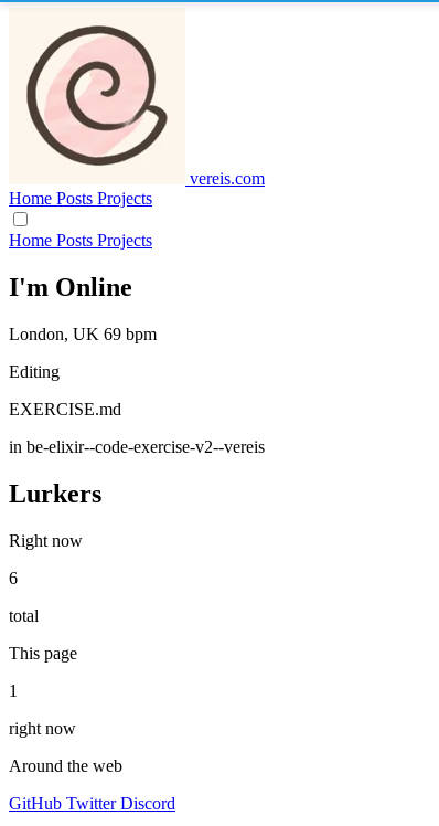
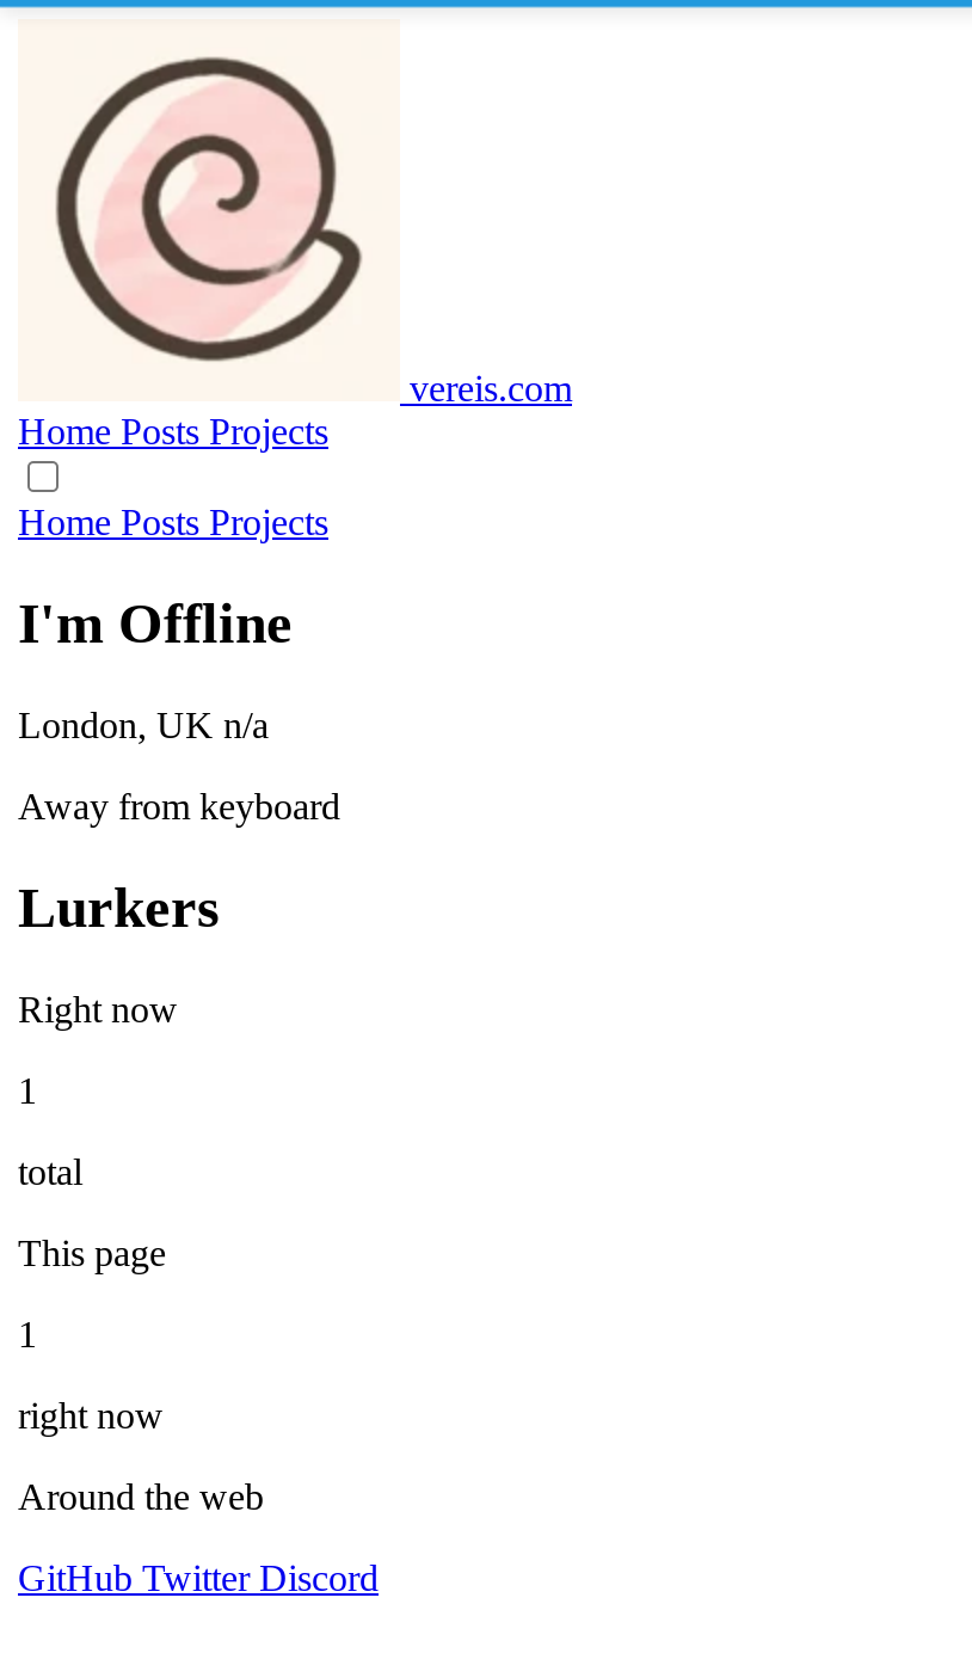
- I'm Online
- London, UK 69 bpm
- Editing
- EXERCISE.md
- in be-elixir--code-exercise-v2--vereis
+ I'm Offline
+ London, UK n/a
+ Away from keyboard

- 6
+ 1
